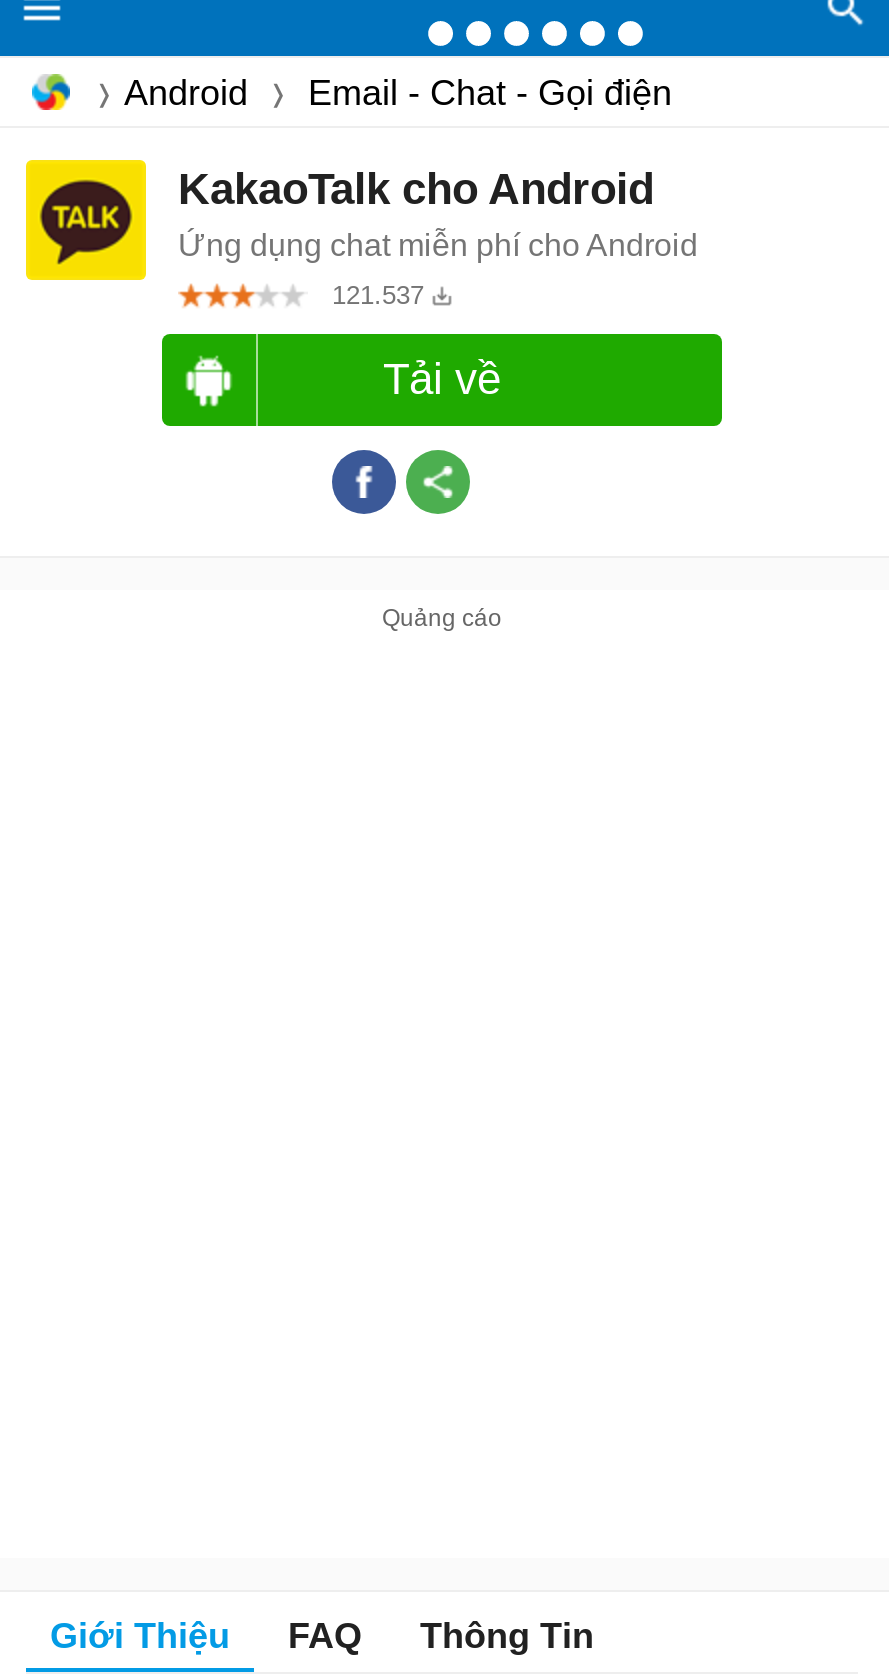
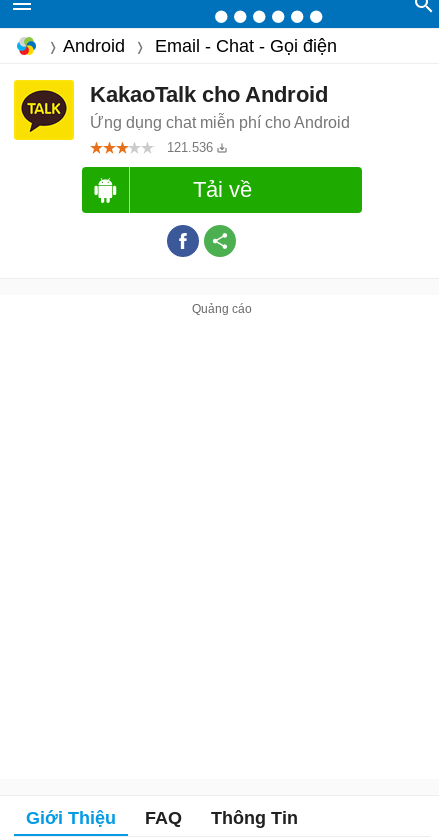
- 121.537
+ 121.536
